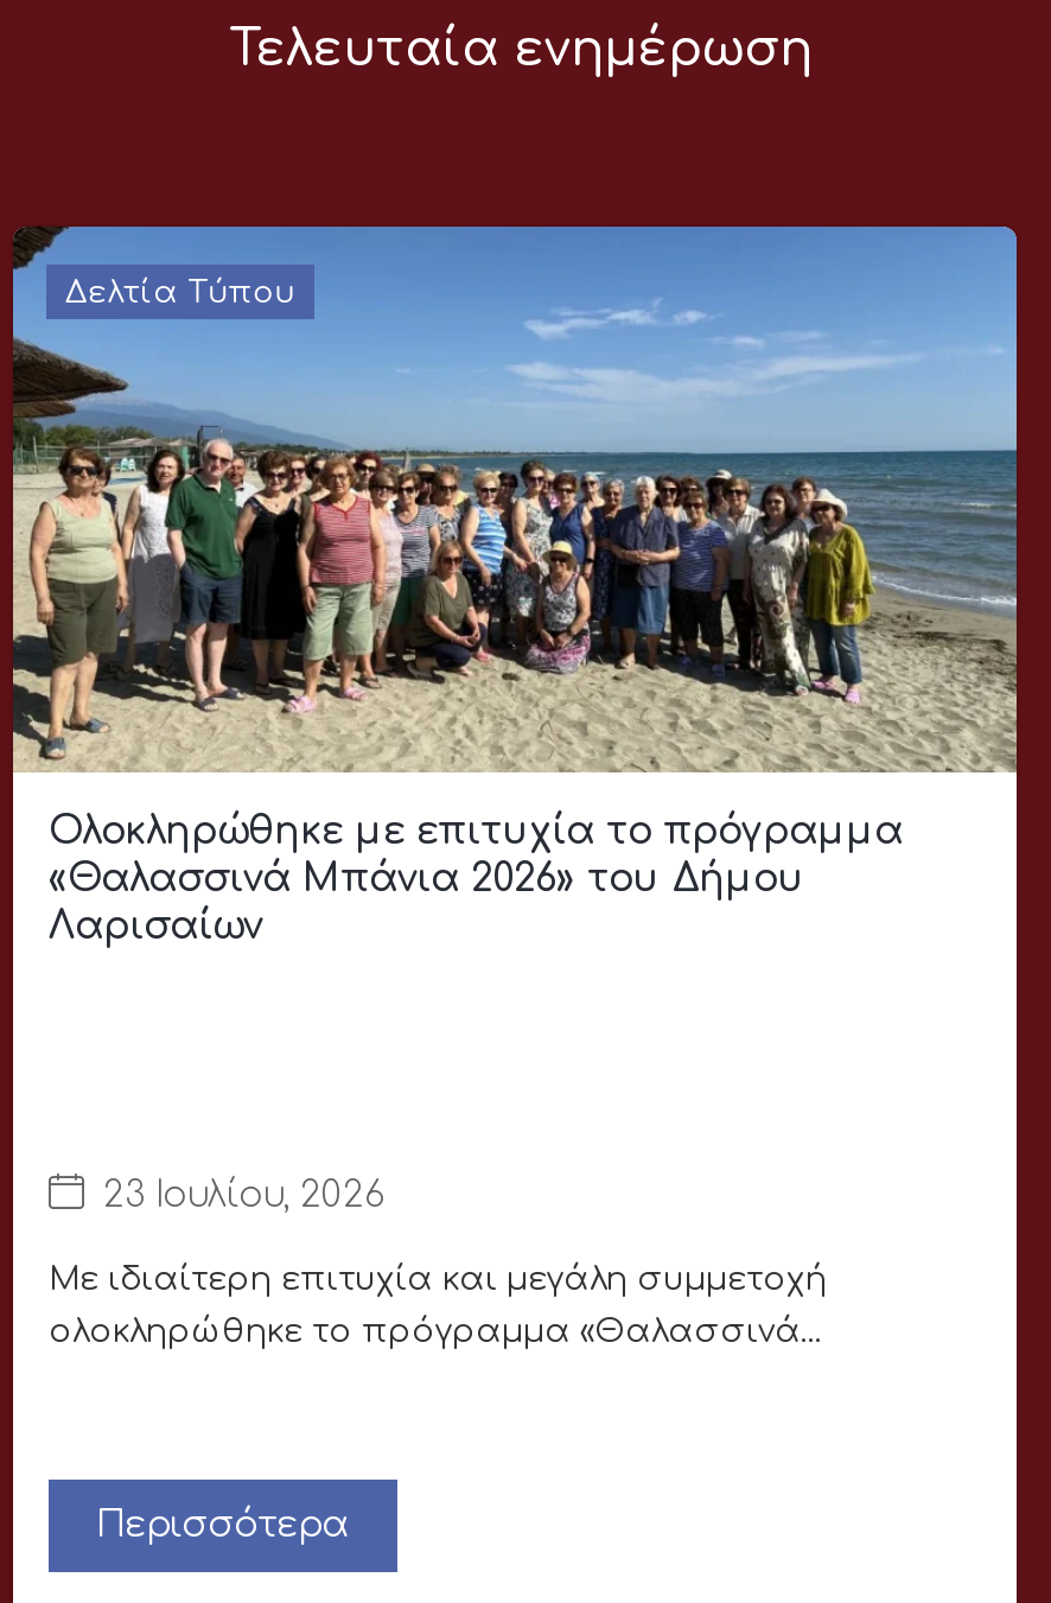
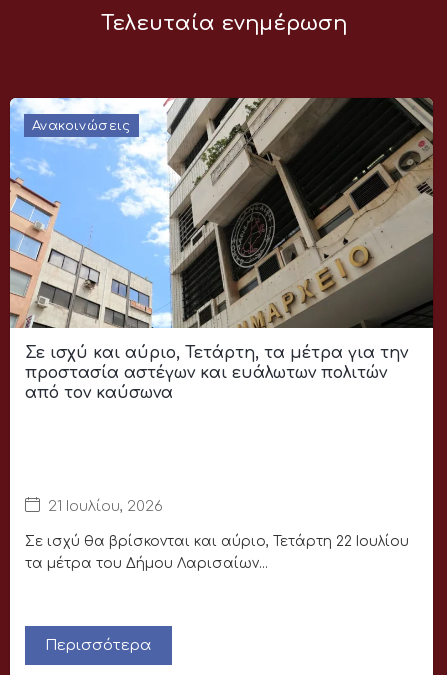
- [image]
- Δελτία Τύπου
+ [image]
+ Ανακοινώσεις

- Ολοκληρώθηκε με επιτυχία το πρόγραμμα
- «Θαλασσινά Μπάνια 2026» του Δήμου
- Λαρισαίων
+ Σε ισχύ και αύριο, Τετάρτη, τα μέτρα για την
+ προστασία αστέγων και ευάλωτων πολιτών
+ από τον καύσωνα

- 23 Ιουλίου, 2026
+ 21 Ιουλίου, 2026

- Με ιδιαίτερη επιτυχία και μεγάλη συμμετοχή
+ Σε ισχύ θα βρίσκονται και αύριο, Τετάρτη 22 Ιουλίου

- ολοκληρώθηκε το πρόγραμμα «Θαλασσινά...
+ τα μέτρα του Δήμου Λαρισαίων...
